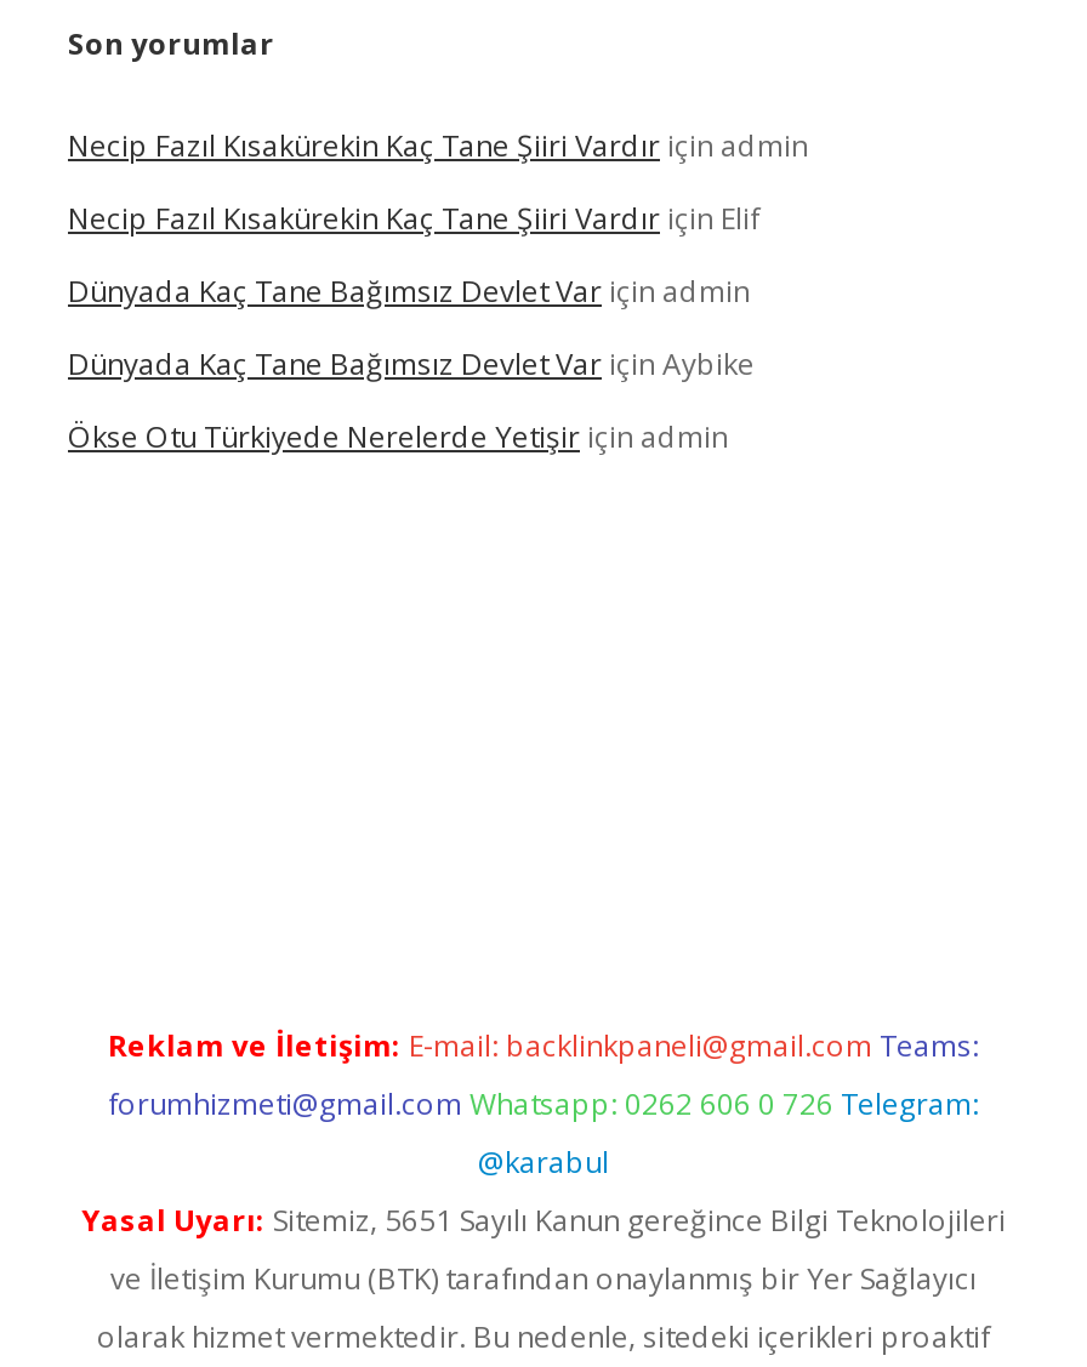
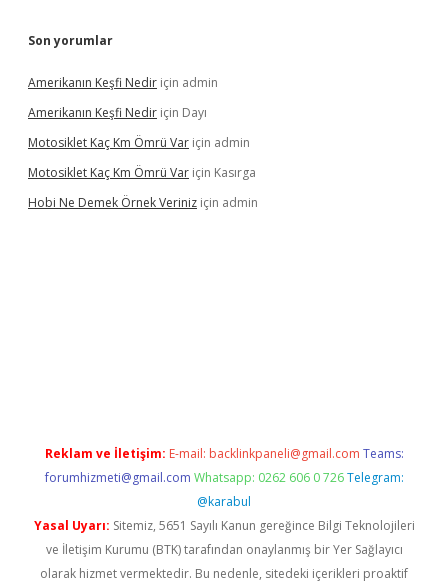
- Necip Fazıl Kısakürekin Kaç Tane Şiiri Vardır için admin
+ Amerikanın Keşfi Nedir için admin

- Necip Fazıl Kısakürekin Kaç Tane Şiiri Vardır için Elif
+ Amerikanın Keşfi Nedir için Dayı

- Dünyada Kaç Tane Bağımsız Devlet Var için admin
+ Motosiklet Kaç Km Ömrü Var için admin

- Dünyada Kaç Tane Bağımsız Devlet Var için Aybike
+ Motosiklet Kaç Km Ömrü Var için Kasırga

- Ökse Otu Türkiyede Nerelerde Yetişir için admin
+ Hobi Ne Demek Örnek Veriniz için admin
